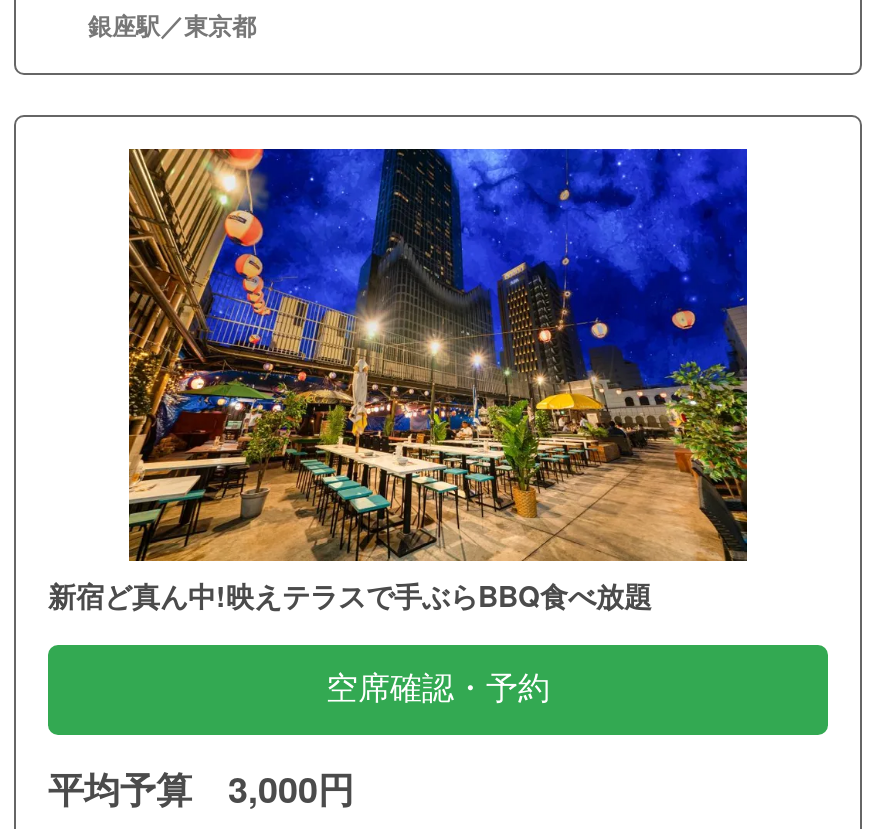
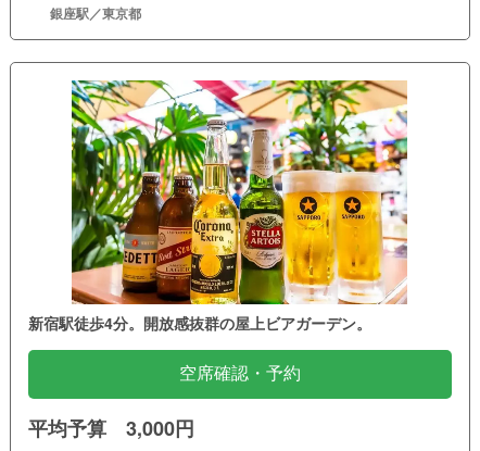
- [image]
- 新宿ど真ん中!映えテラスで手ぶらBBQ食べ放題
+ [image]
+ 新宿駅徒歩4分。開放感抜群の屋上ビアガーデン。
